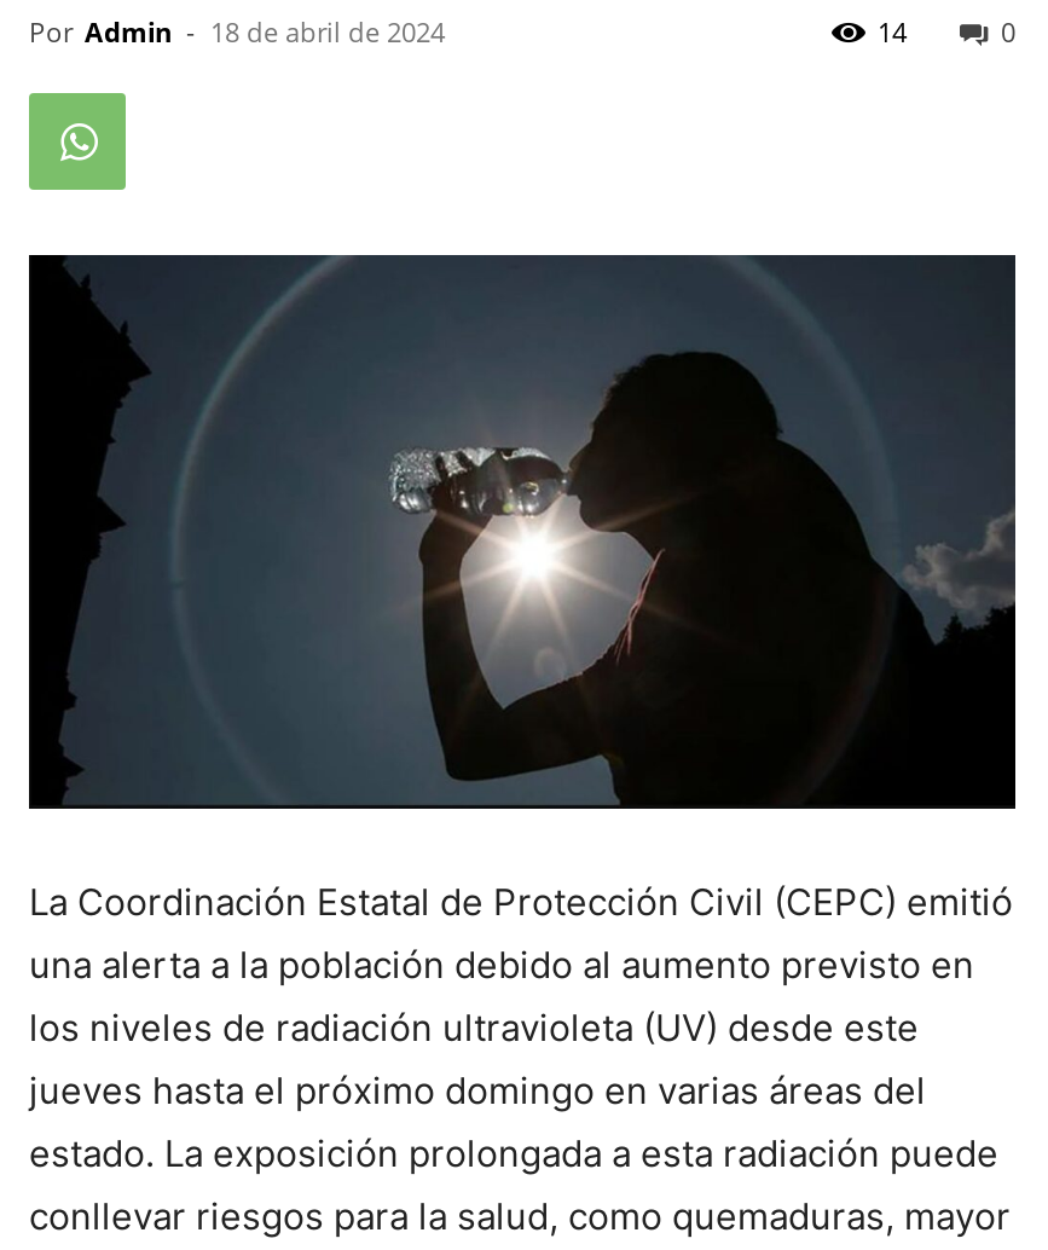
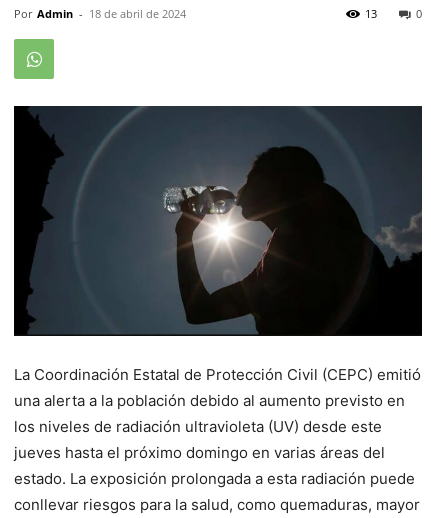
- 14
+ 13
